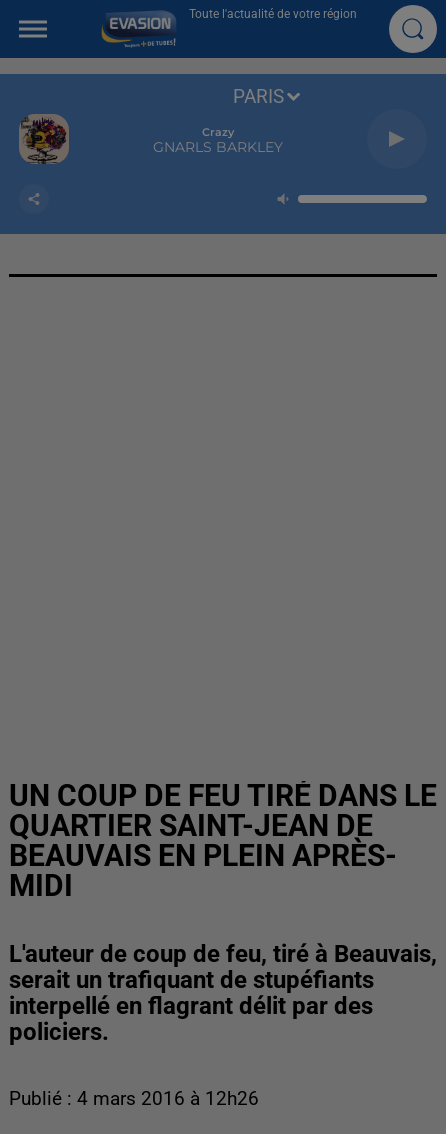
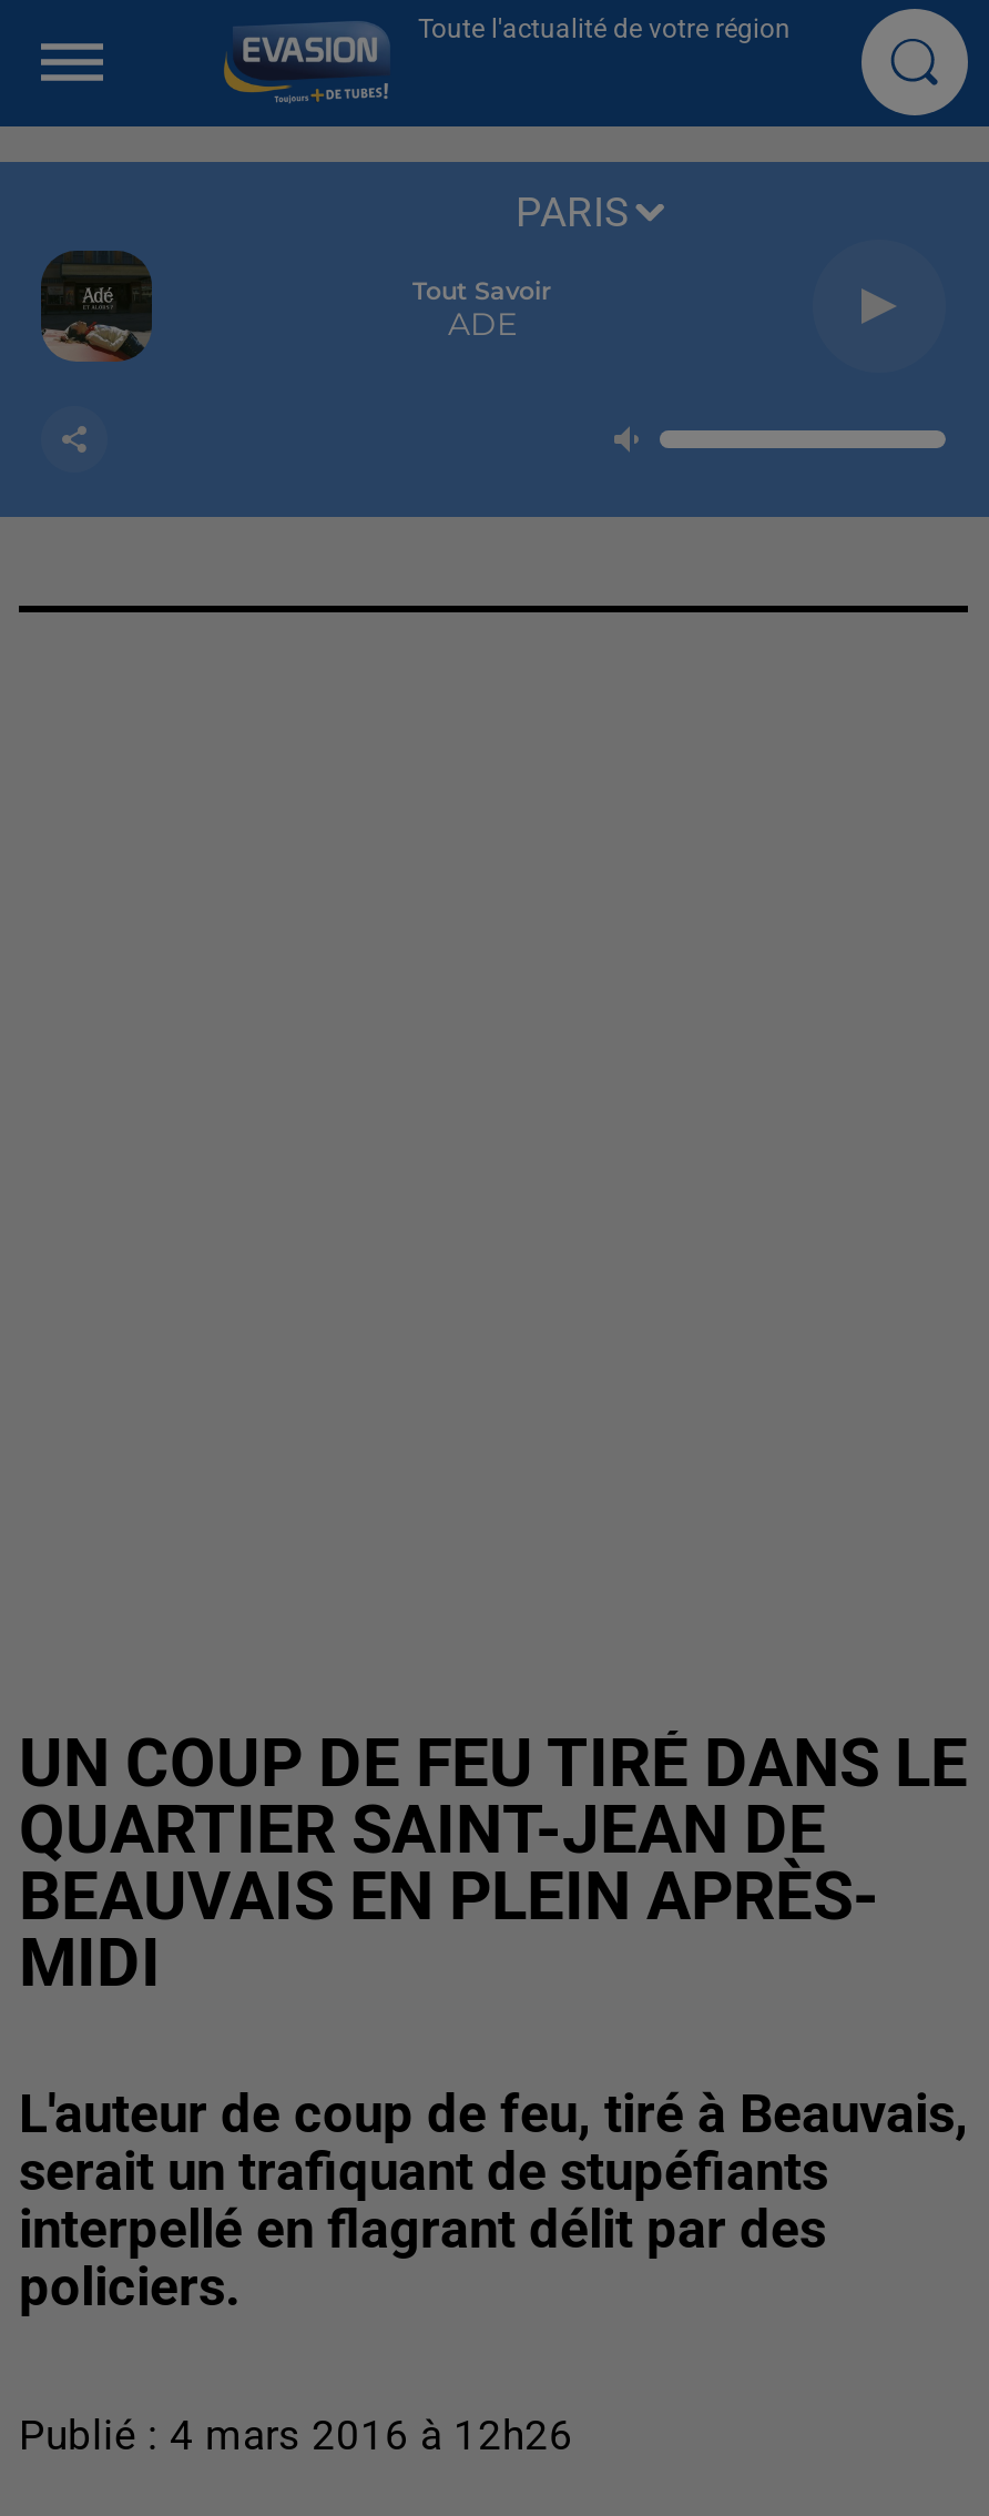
- [image]
+ [image]

- Crazy
- GNARLS BARKLEY
+ Tout Savoir
+ ADE
